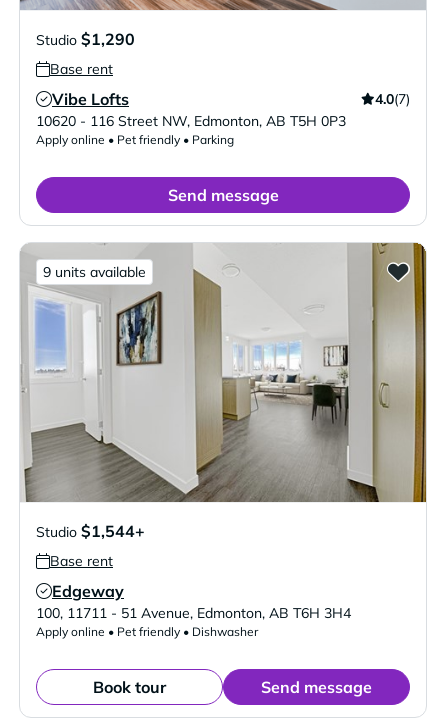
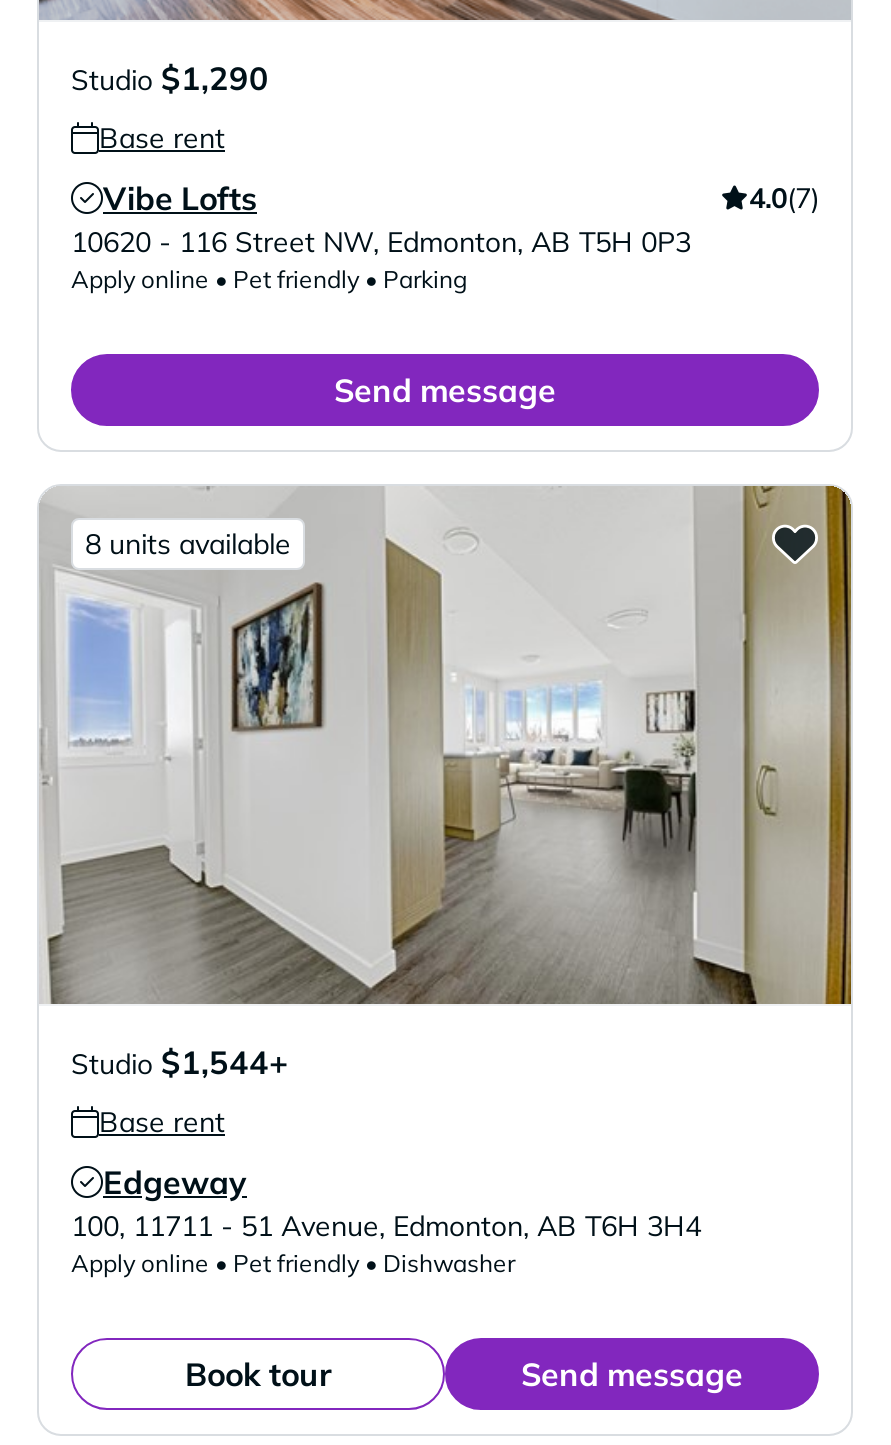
- 9 units available
+ 8 units available
